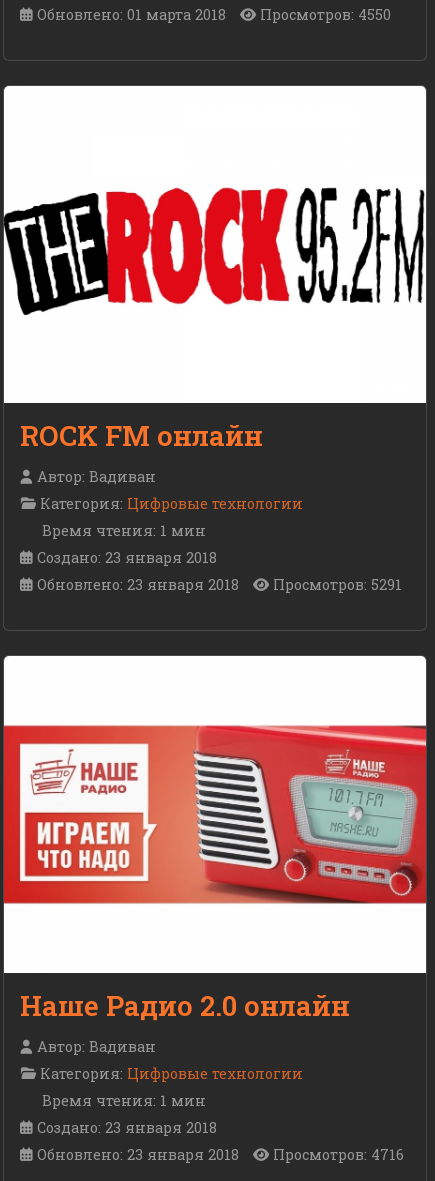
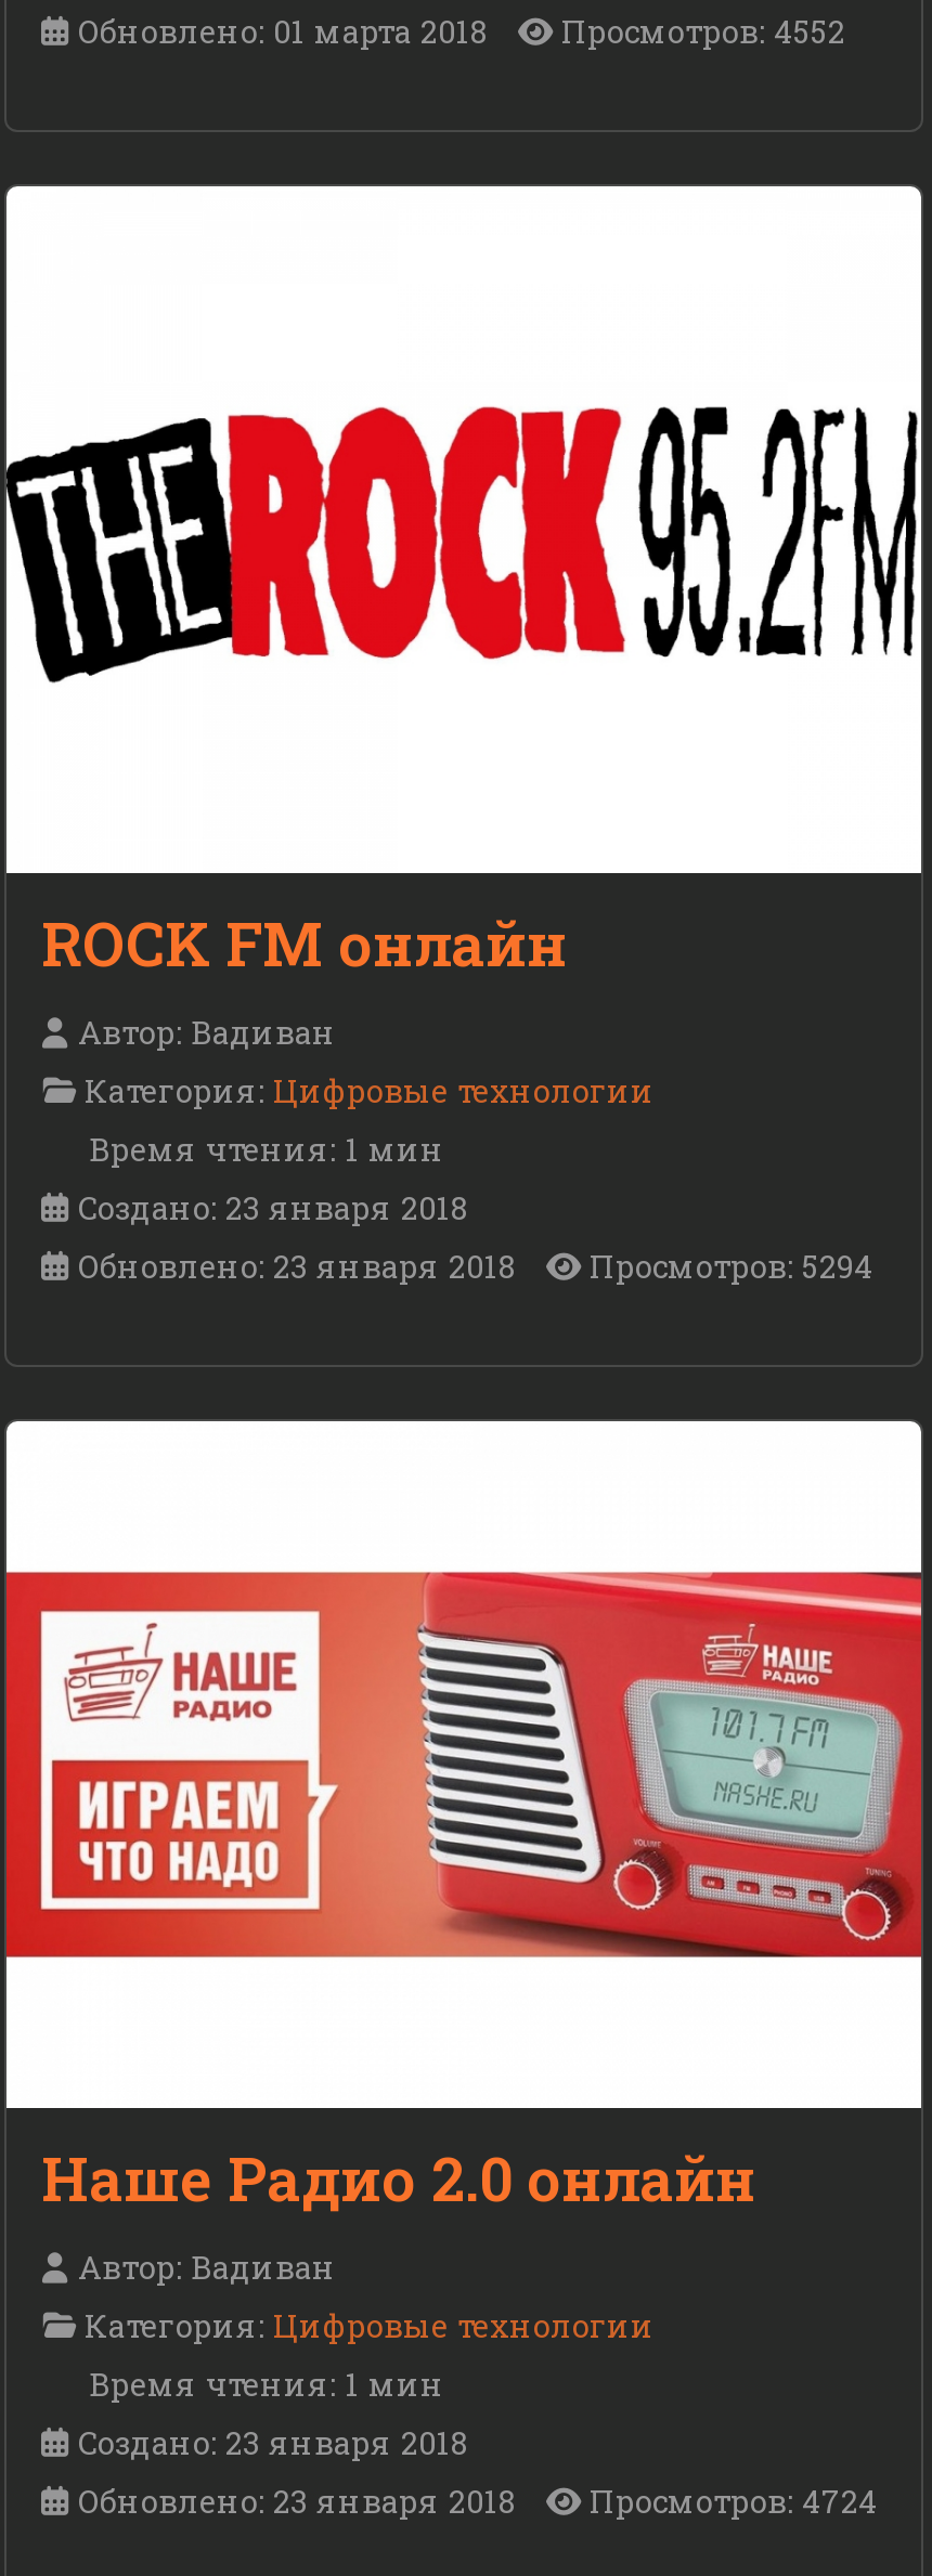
- Обновлено: 01 марта 2018 Просмотров: 4550
+ Обновлено: 01 марта 2018 Просмотров: 4552

- Обновлено: 23 января 2018 Просмотров: 5291
+ Обновлено: 23 января 2018 Просмотров: 5294

- Обновлено: 23 января 2018 Просмотров: 4716
+ Обновлено: 23 января 2018 Просмотров: 4724
